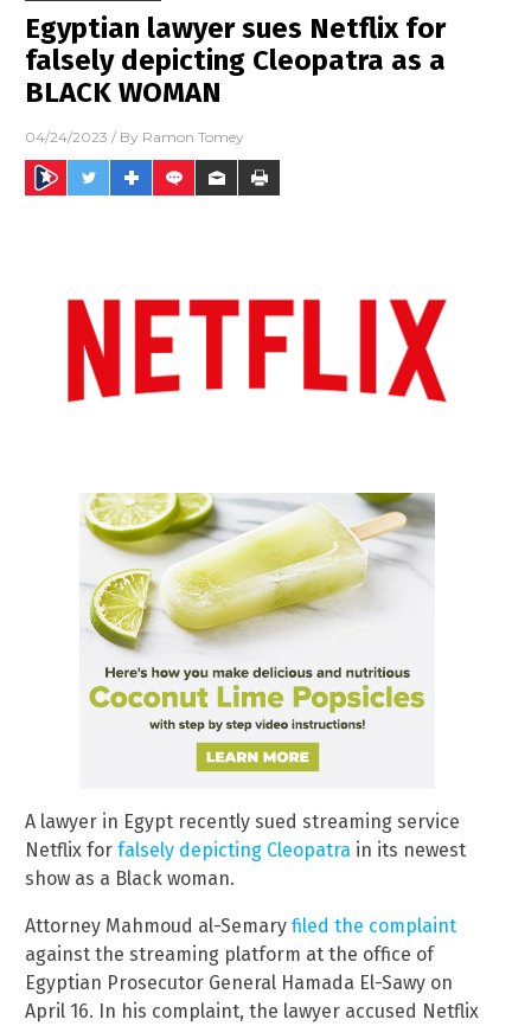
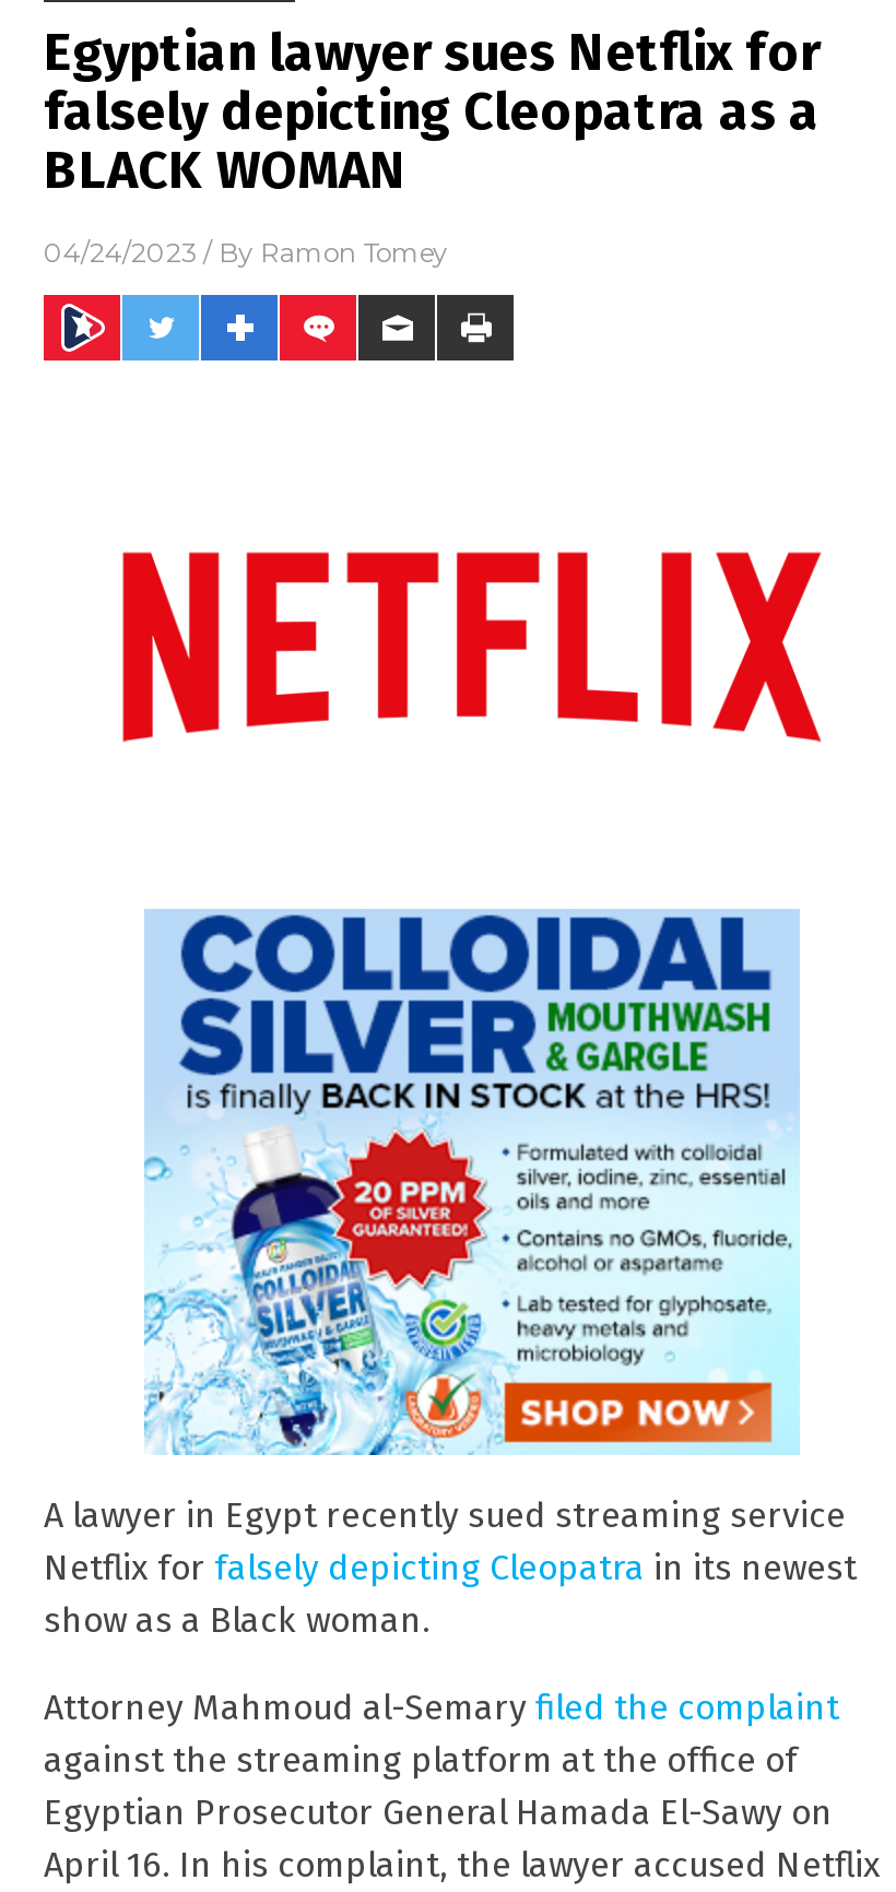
- [image]
+ [image]
